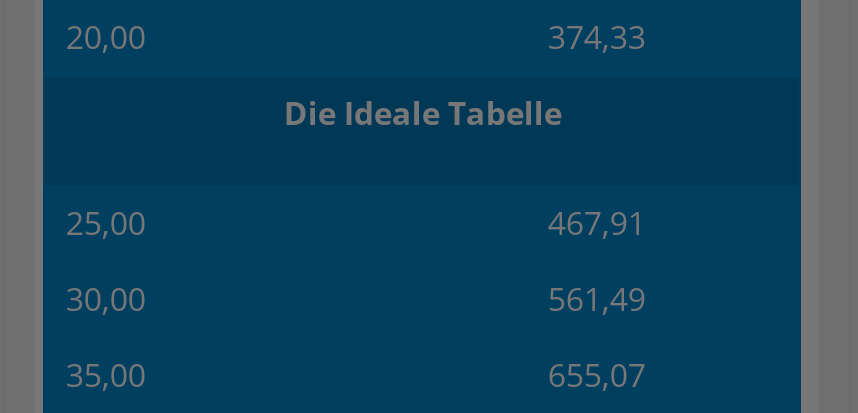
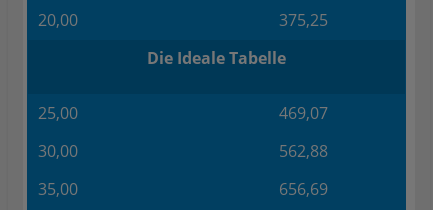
- 374,33
+ 375,25

- 467,91
+ 469,07

- 561,49
+ 562,88

- 655,07
+ 656,69
